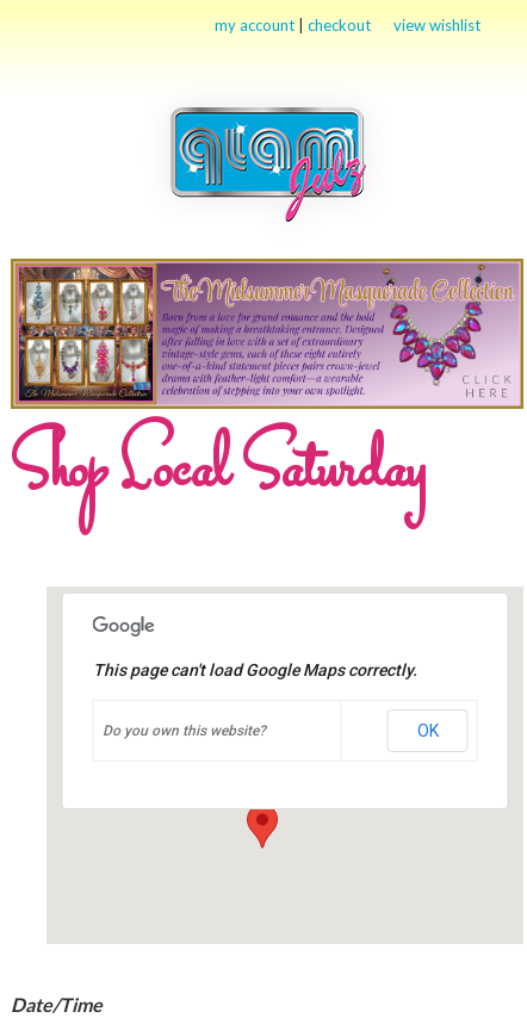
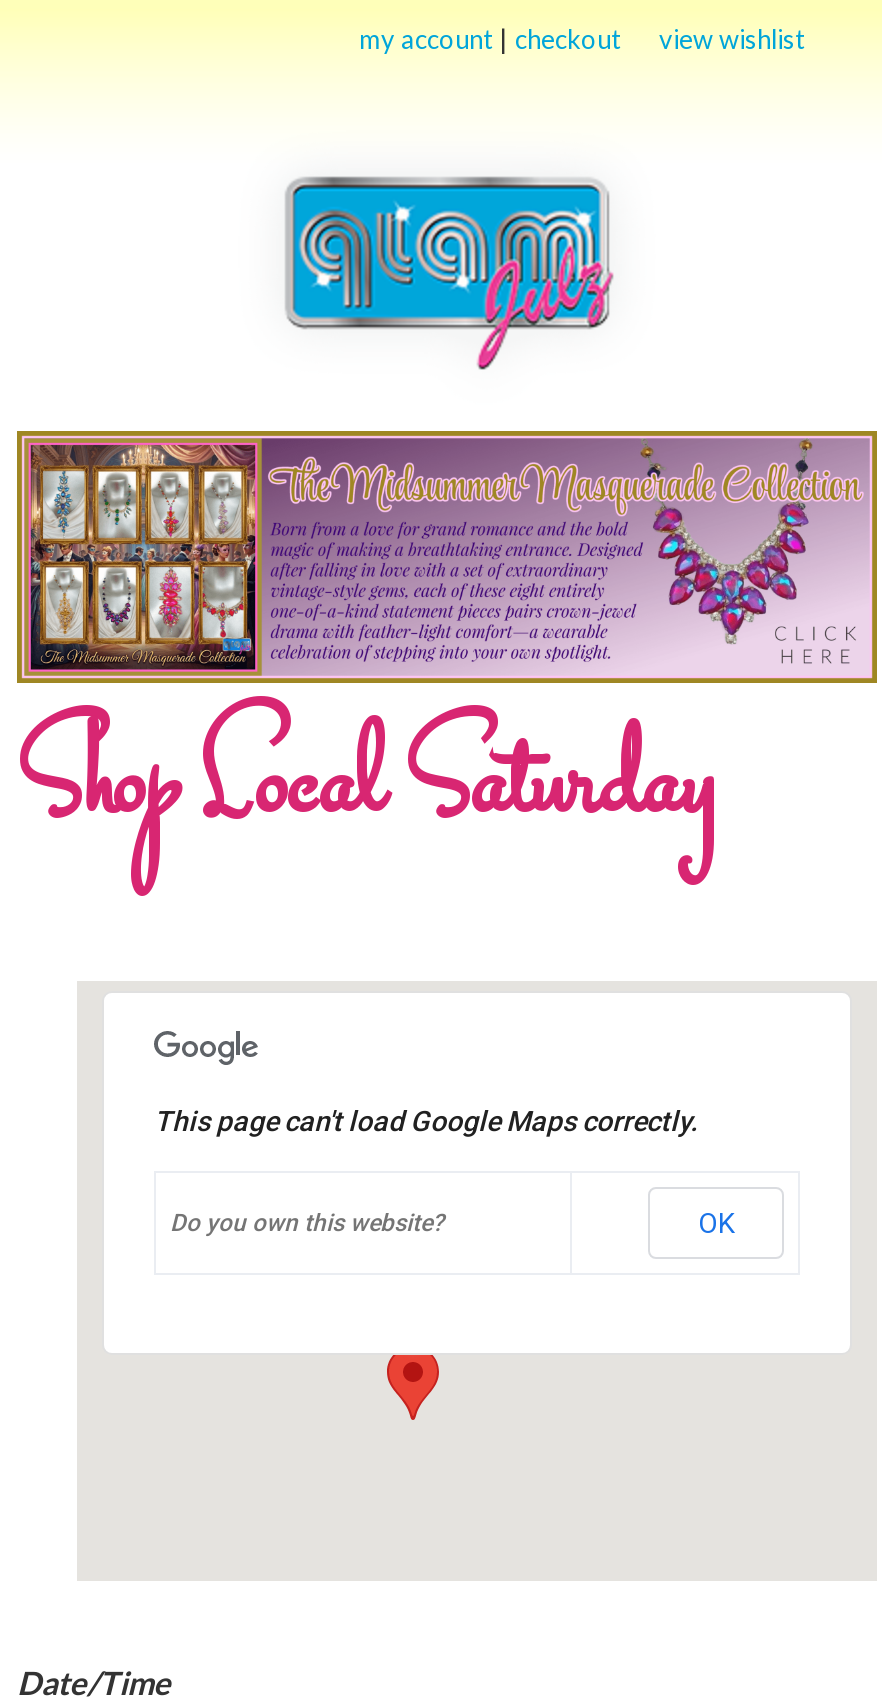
- [image]
+ [image]
